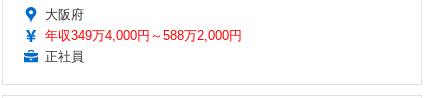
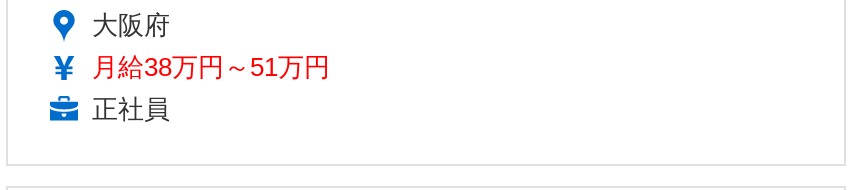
- 年収349万4,000円～588万2,000円
+ 月給38万円～51万円
